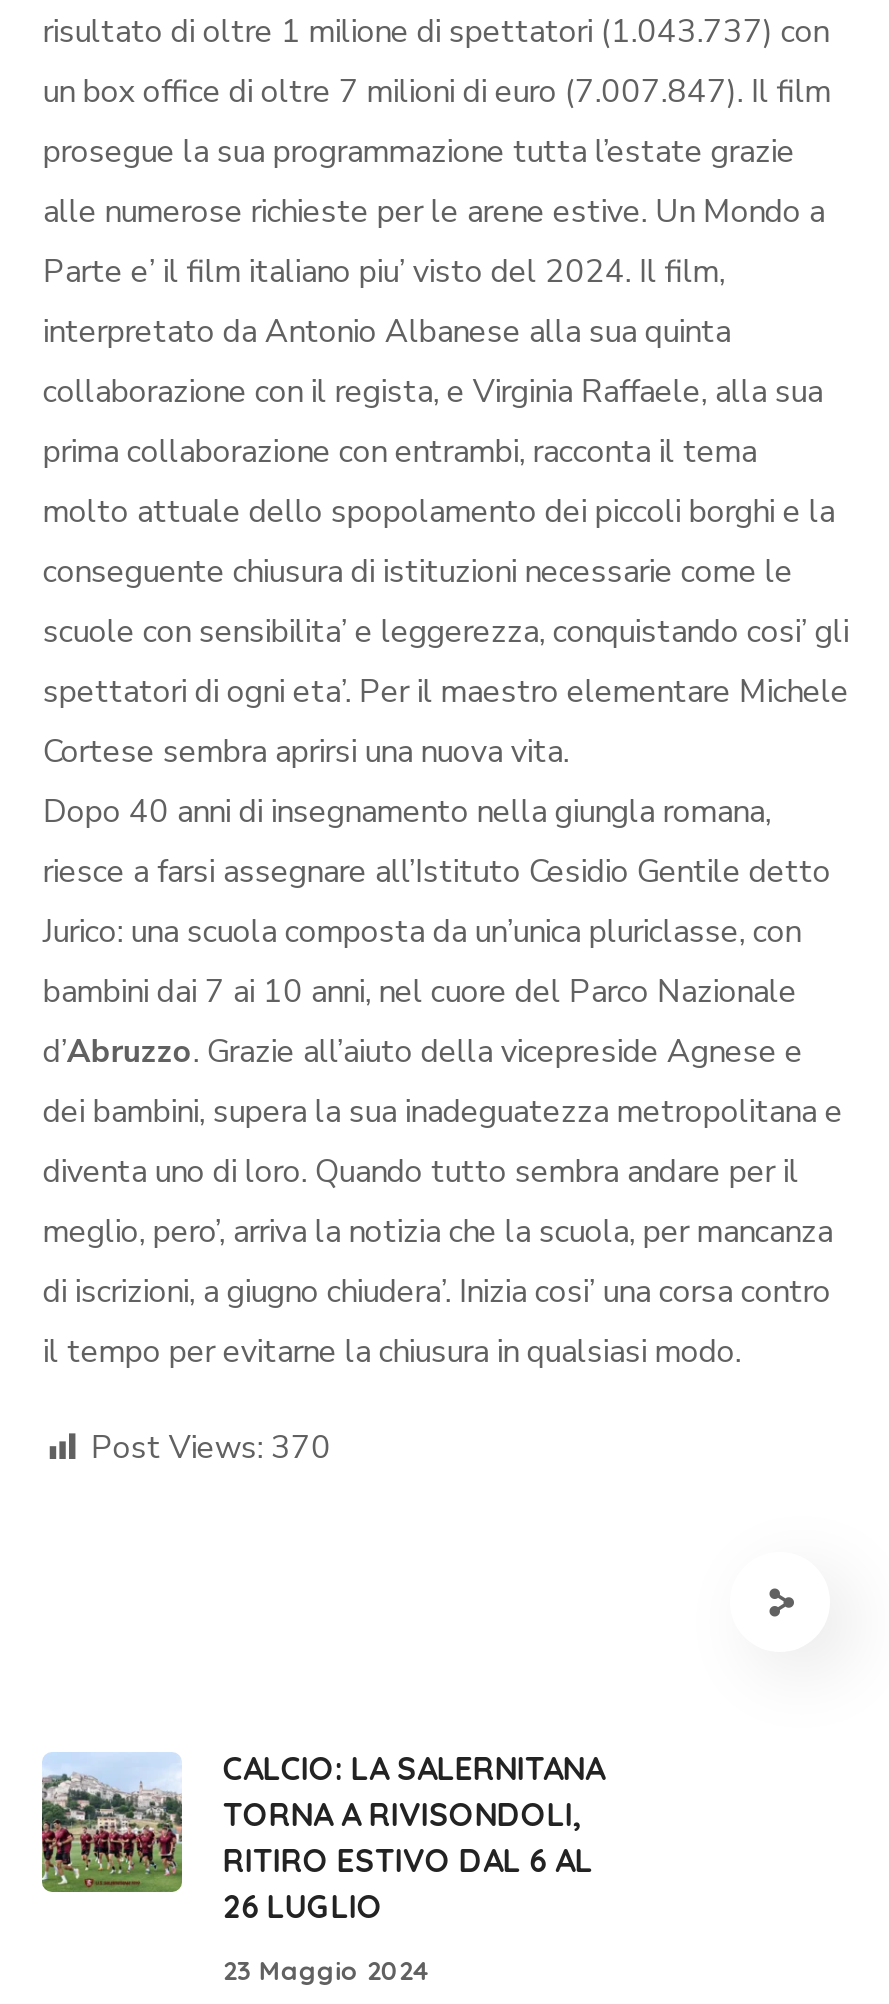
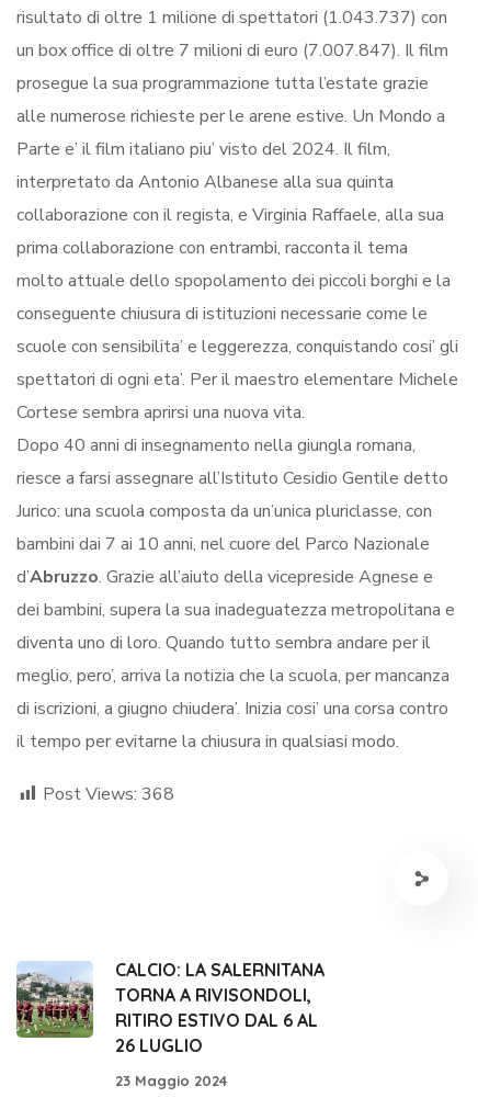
- Post Views: 370
+ Post Views: 368
